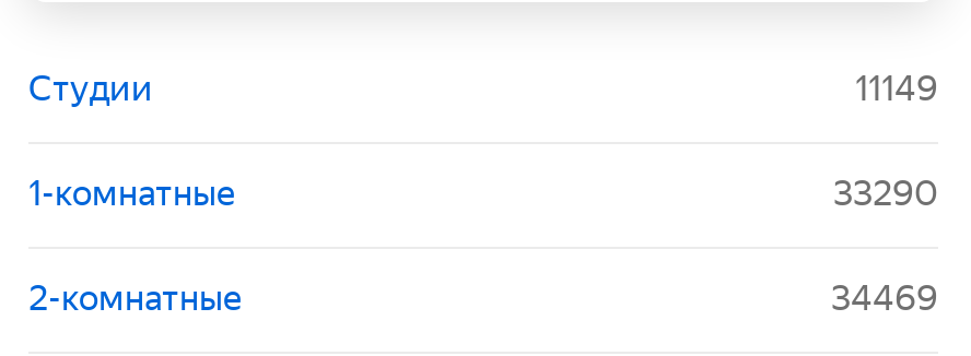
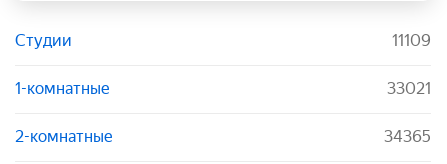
- 11149
+ 11109

- 33290
+ 33021

- 34469
+ 34365
